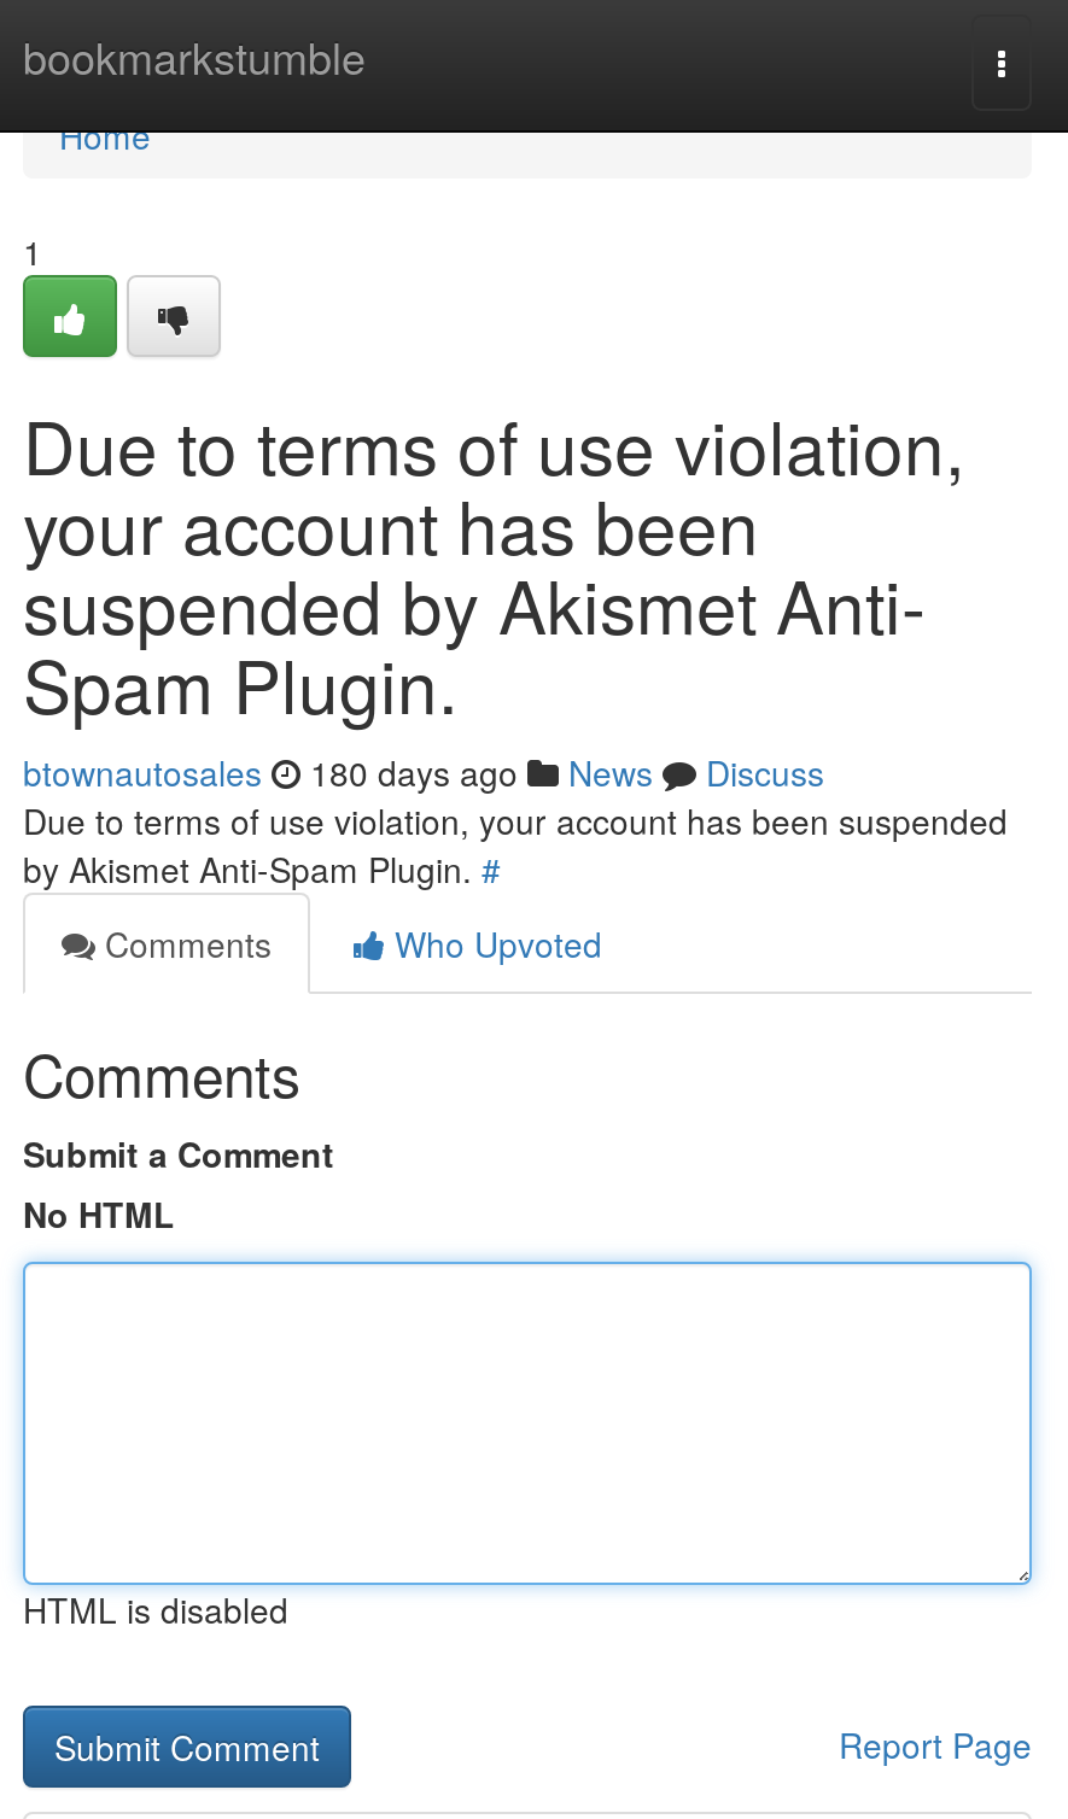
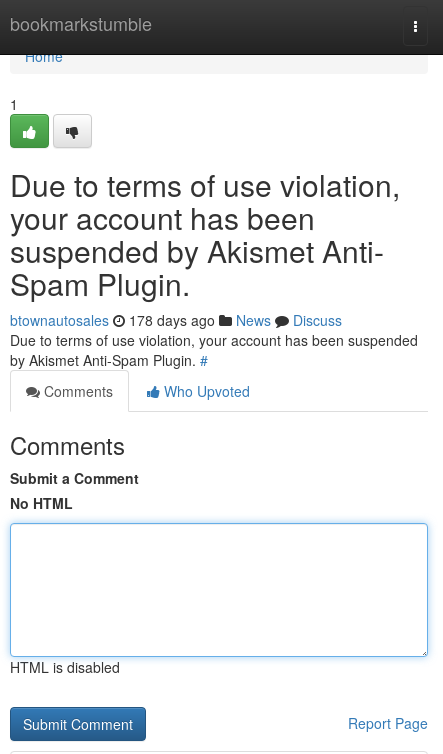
- btownautosales 180 days ago News Discuss
+ btownautosales 178 days ago News Discuss
